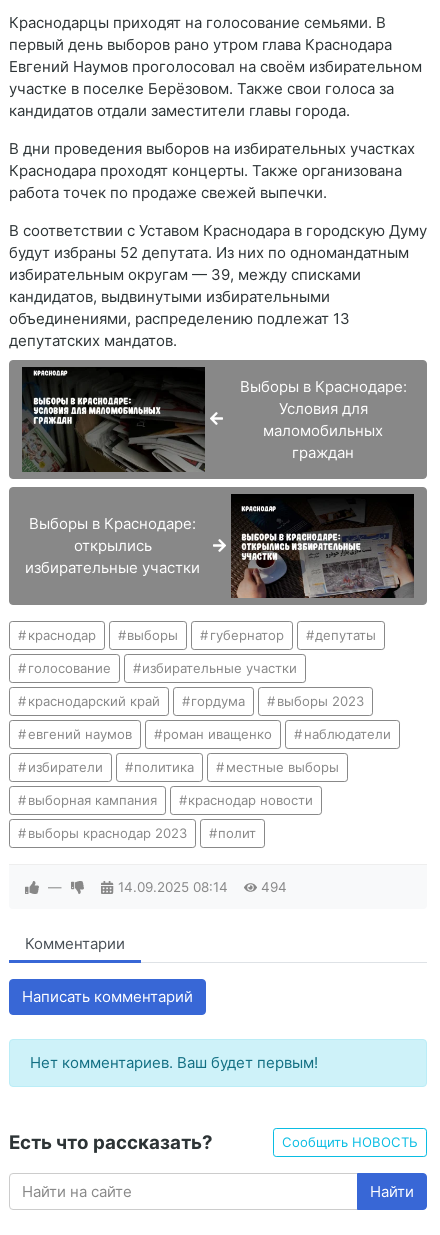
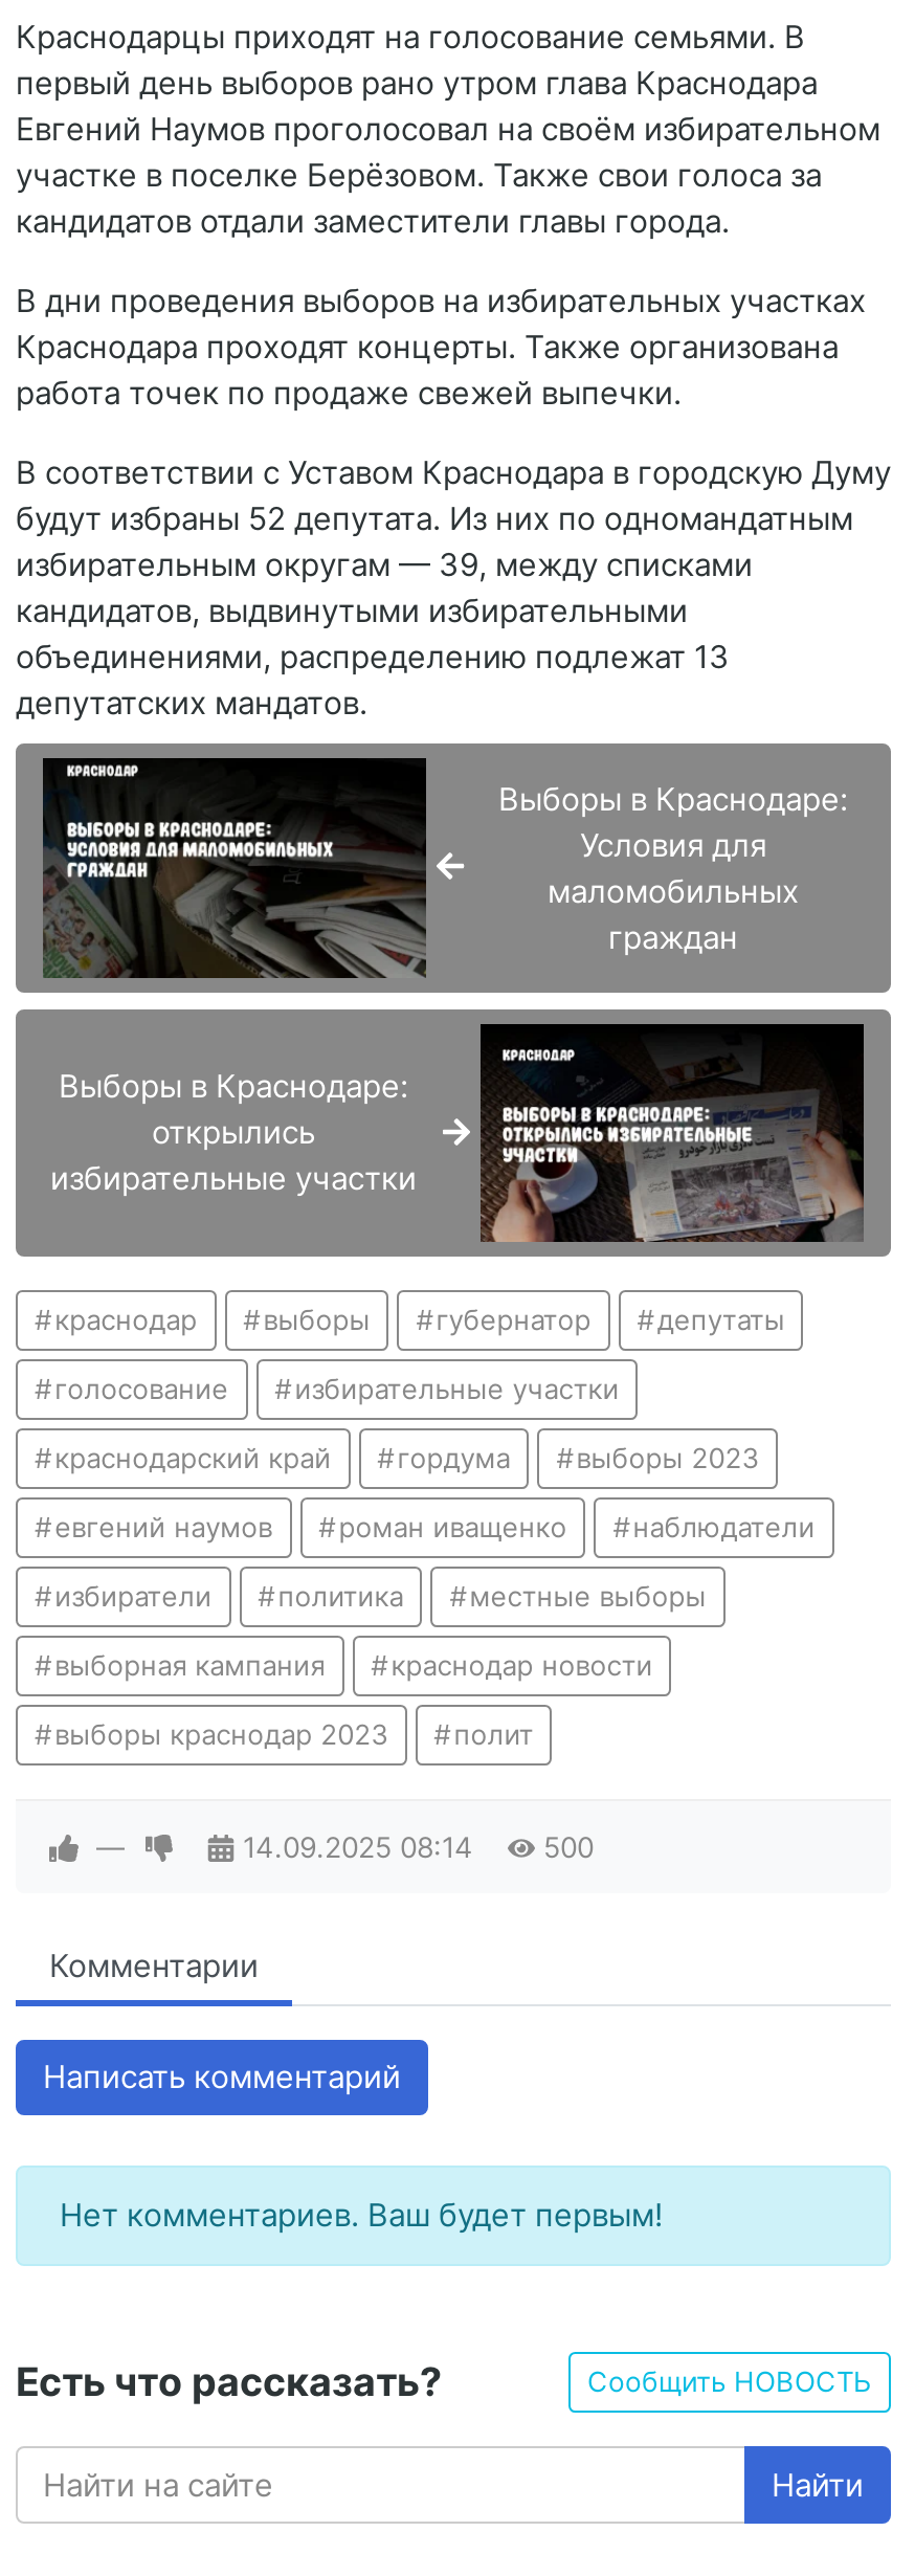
- 14.09.2025 08:14 494
+ 14.09.2025 08:14 500
